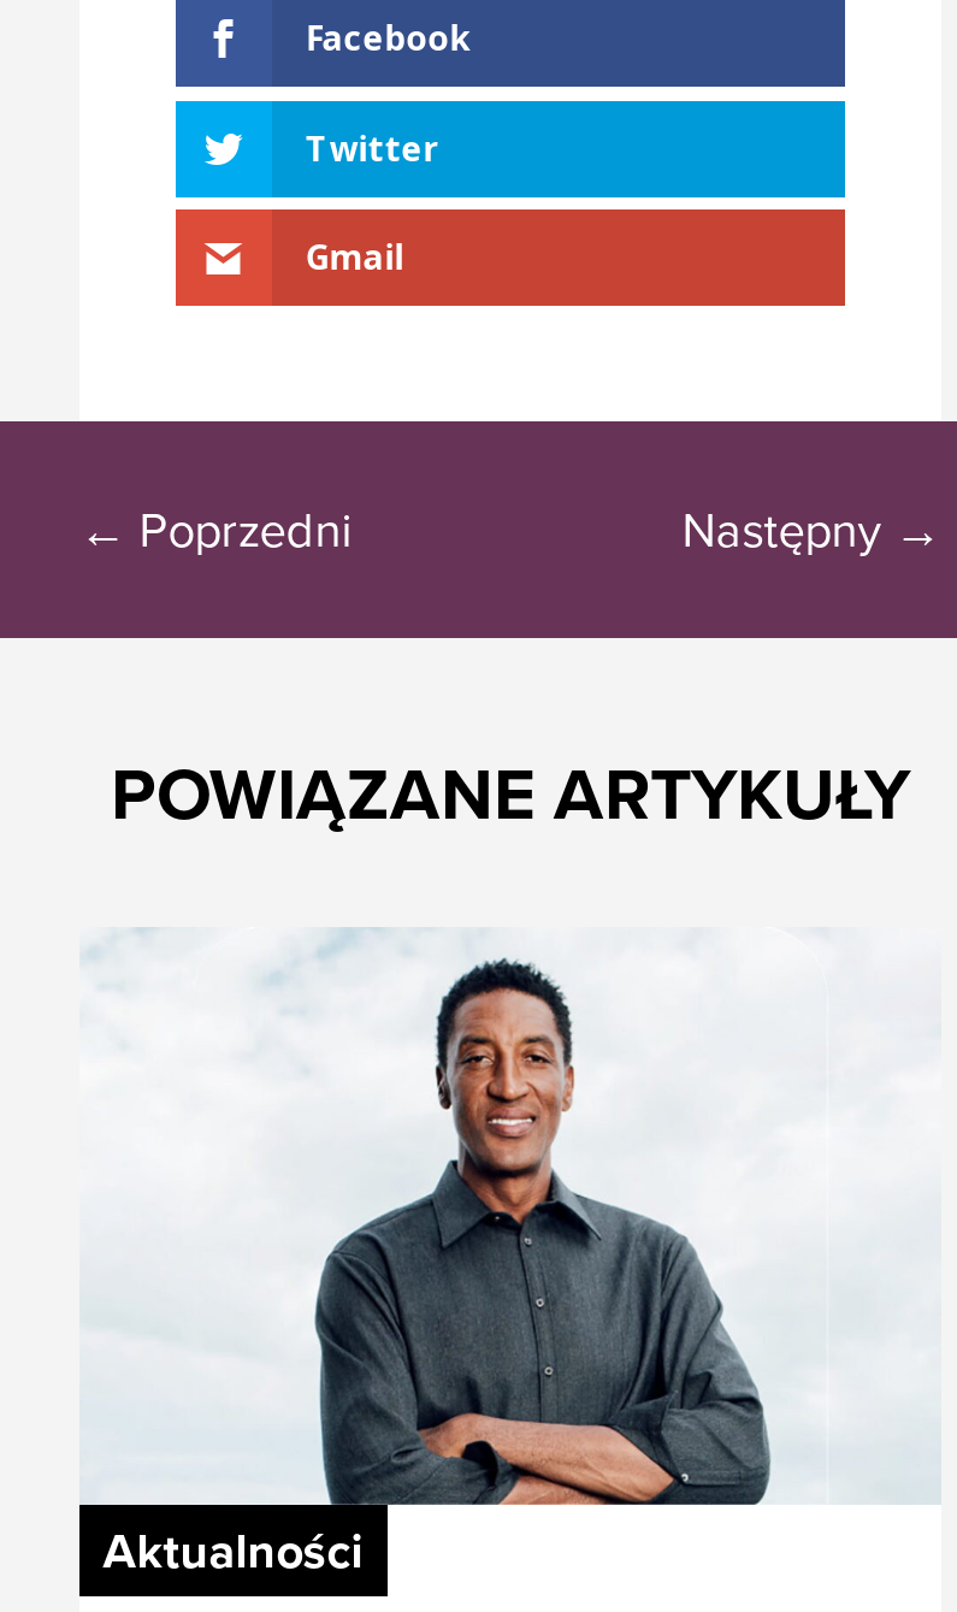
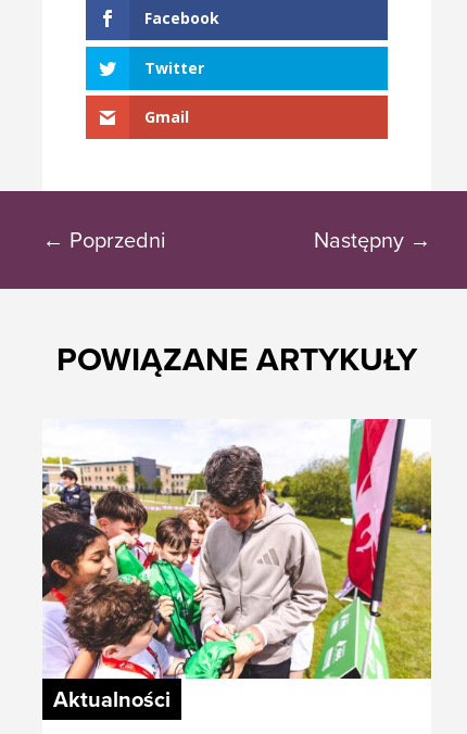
- [image]
+ [image]
